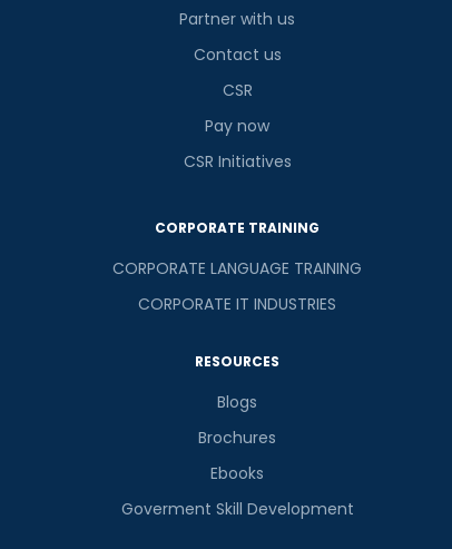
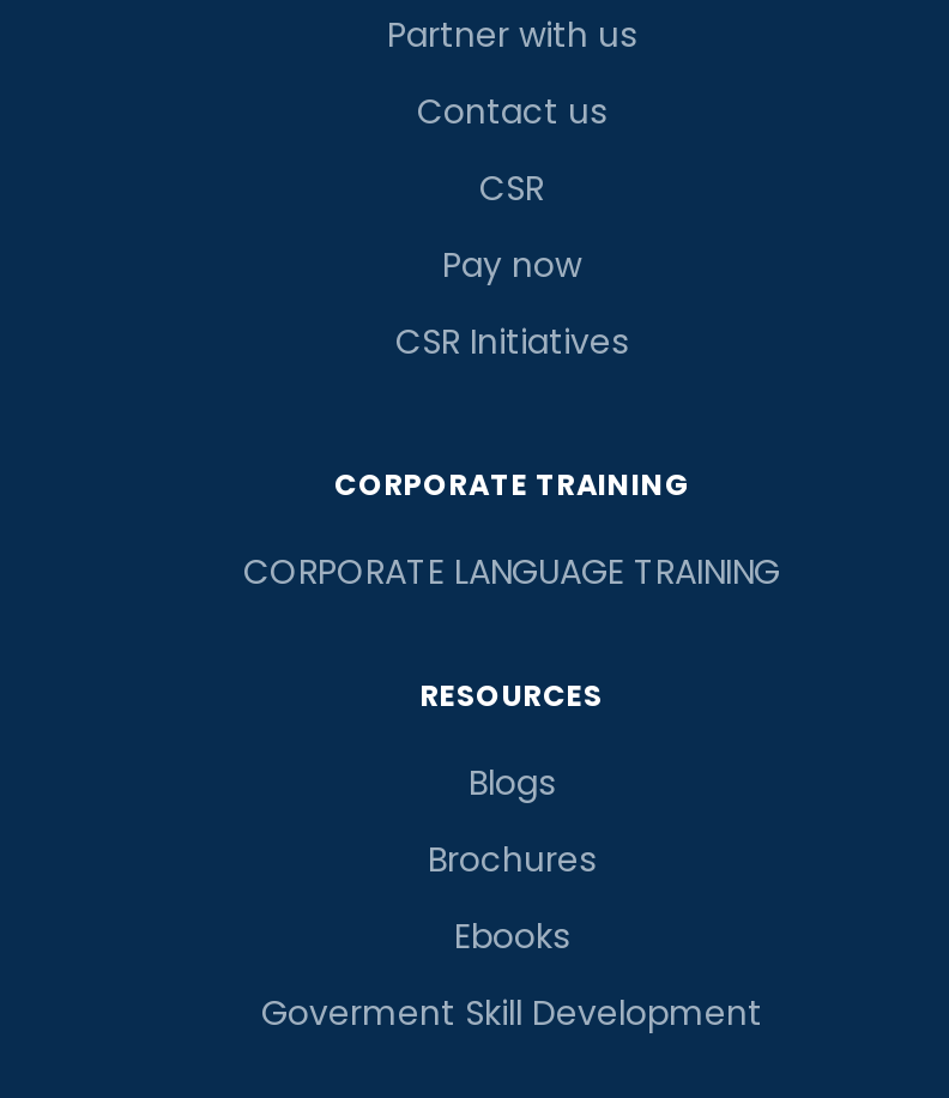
- CORPORATE IT INDUSTRIES
